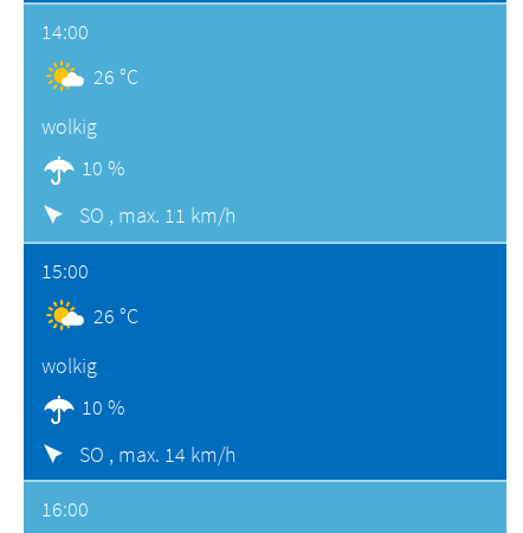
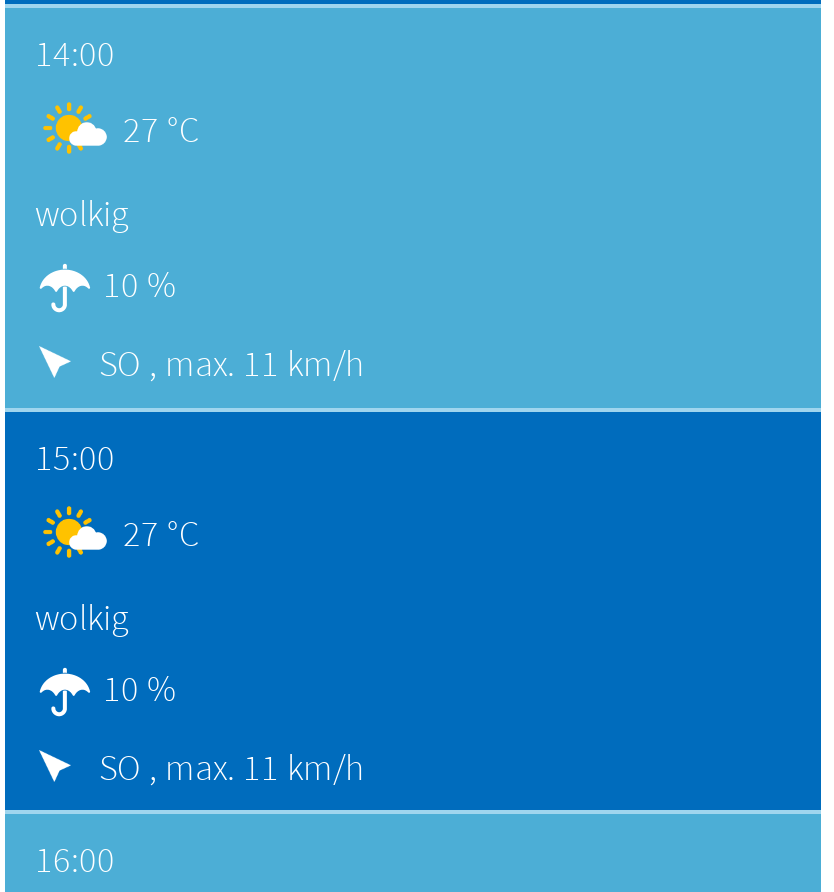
- 26 °C
+ 27 °C

- 26 °C
+ 27 °C

- SO , max. 14 km/h
+ SO , max. 11 km/h
